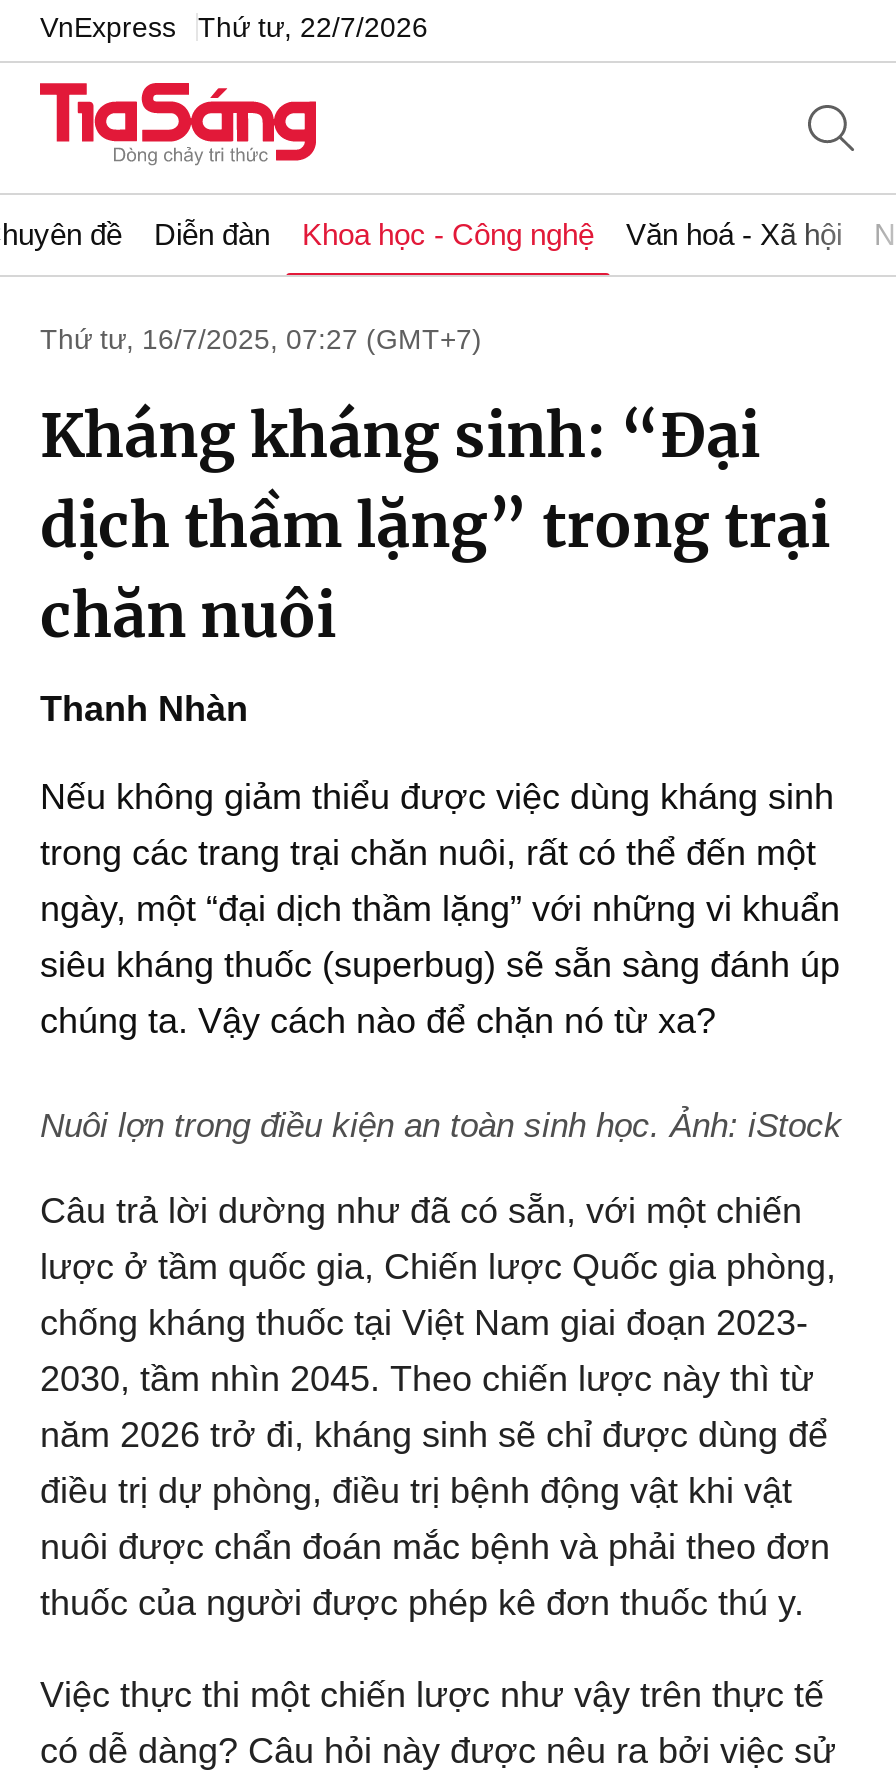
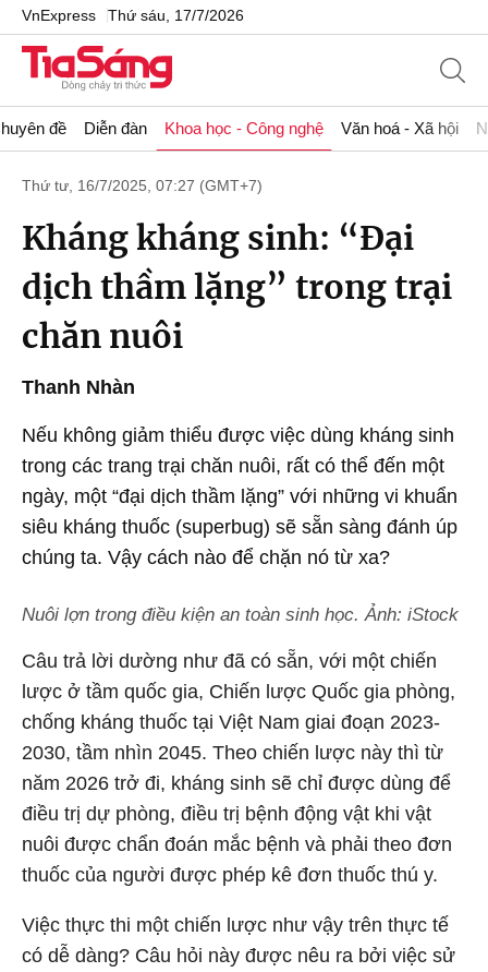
- VnExpress Thứ tư, 22/7/2026
+ VnExpress Thứ sáu, 17/7/2026
